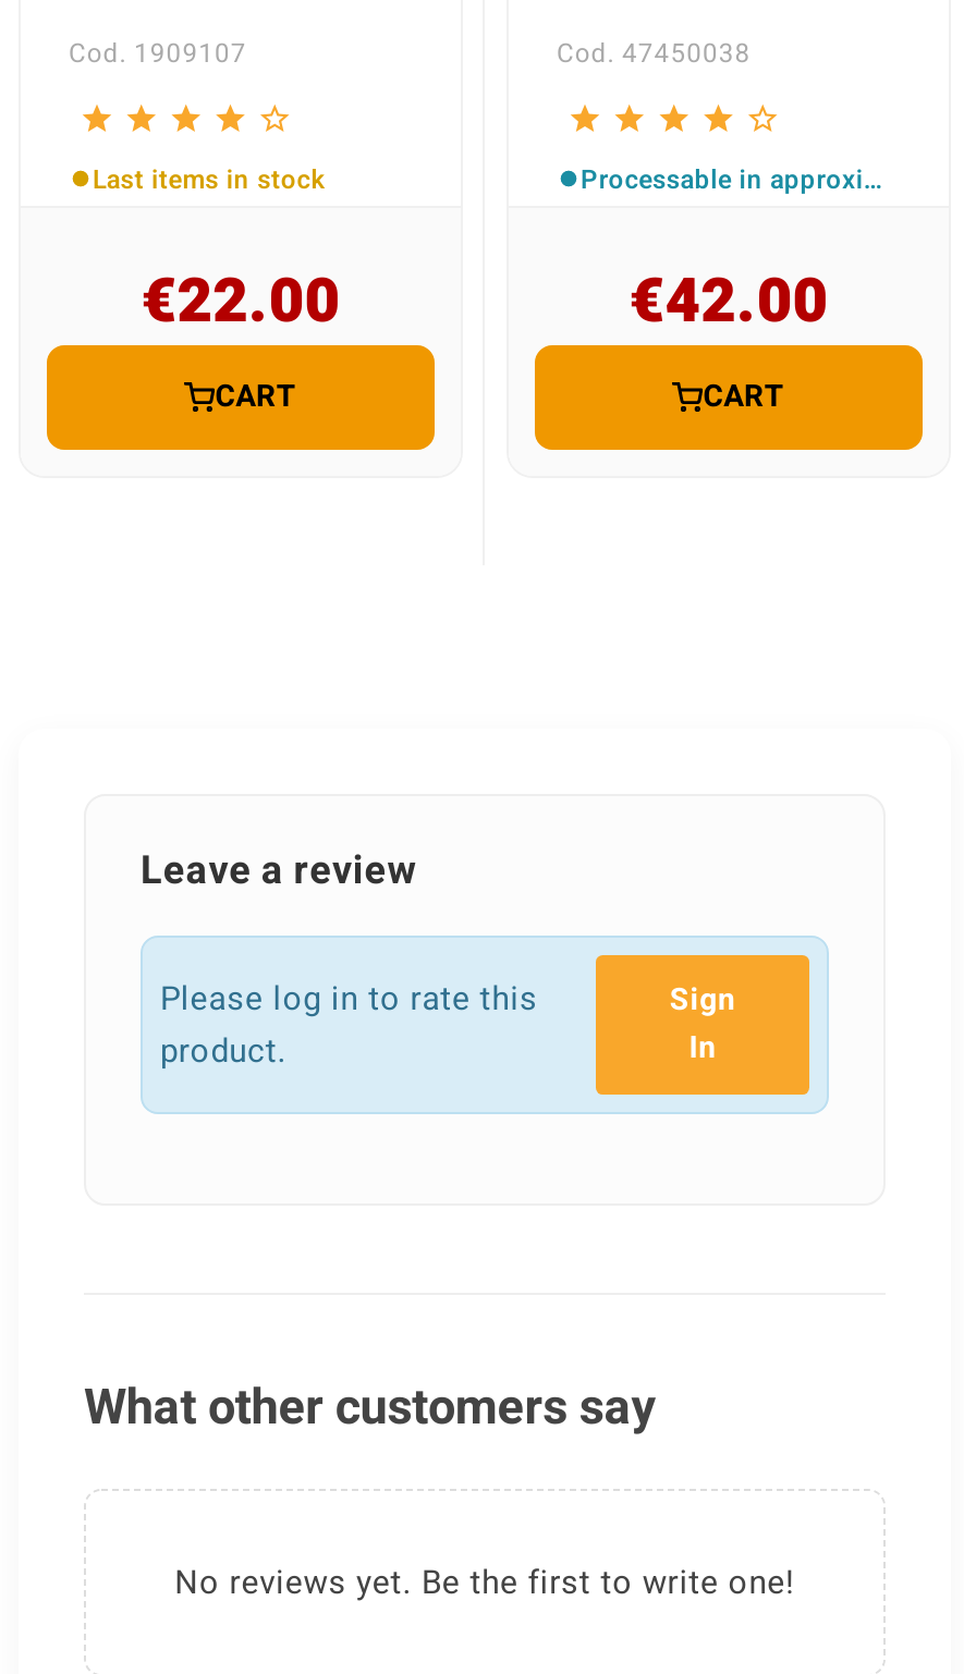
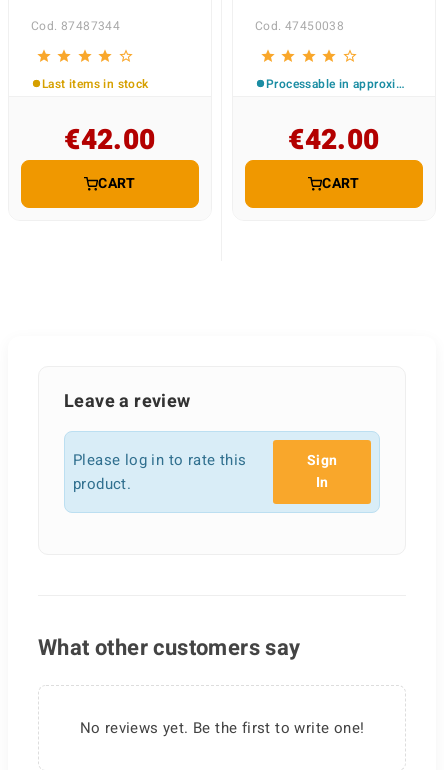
- Cod. 1909107
+ Cod. 87487344

- €22.00
+ €42.00
